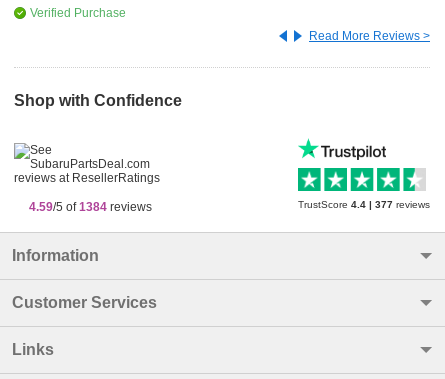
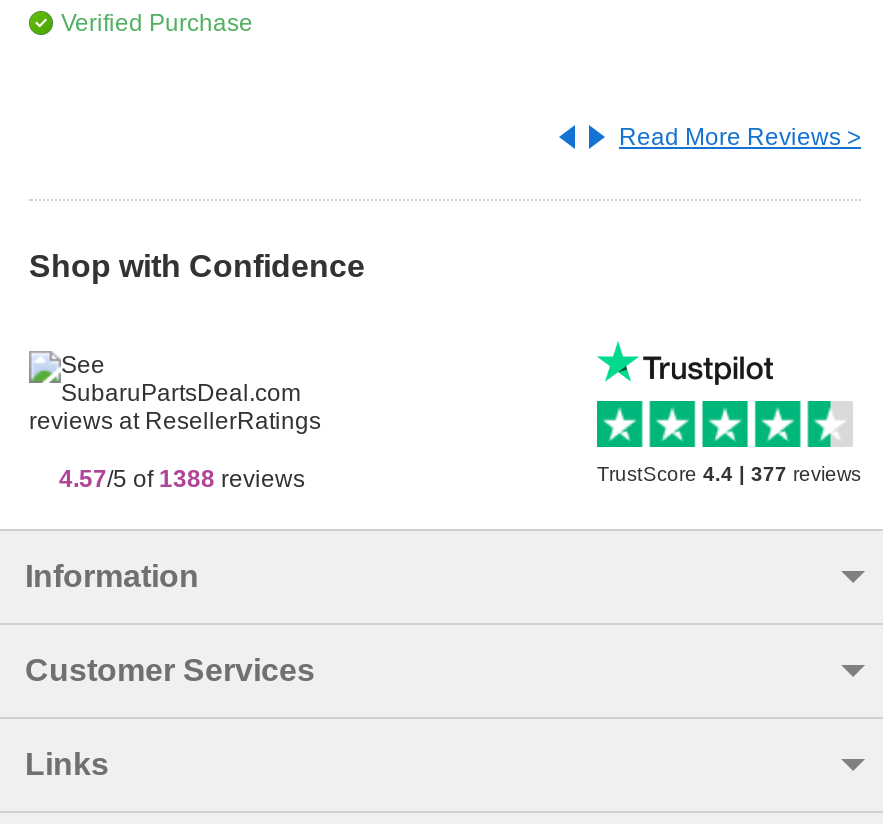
- 4.59/5 of 1384 reviews
+ 4.57/5 of 1388 reviews
